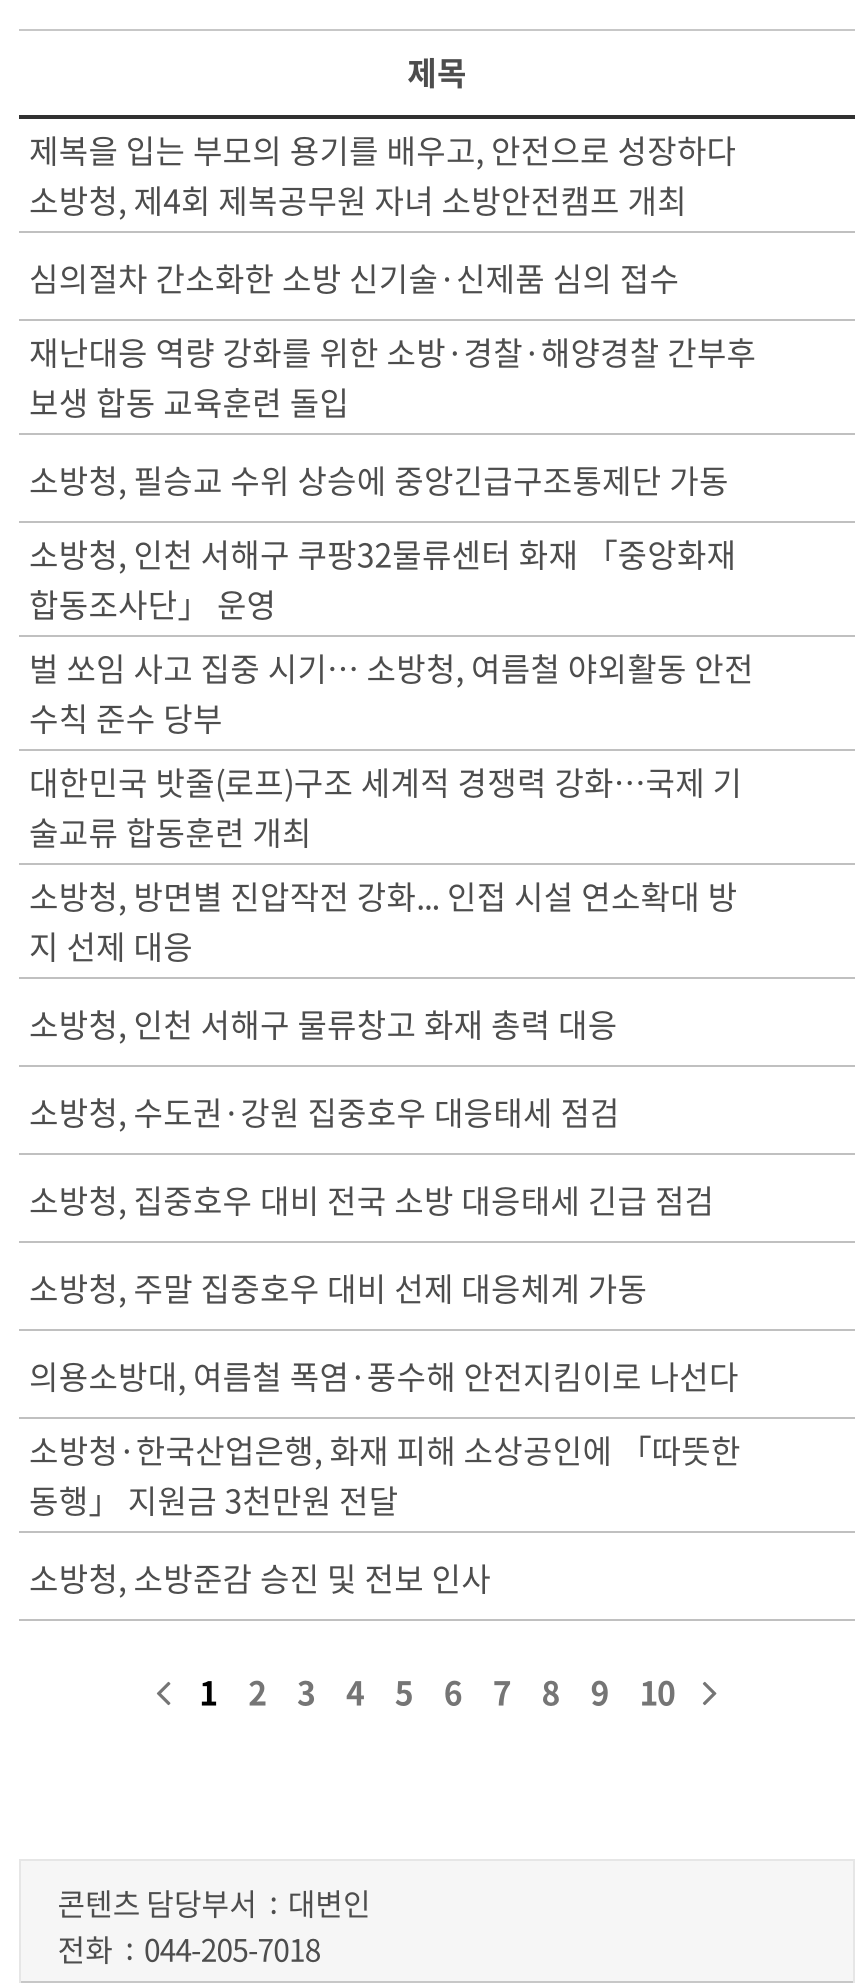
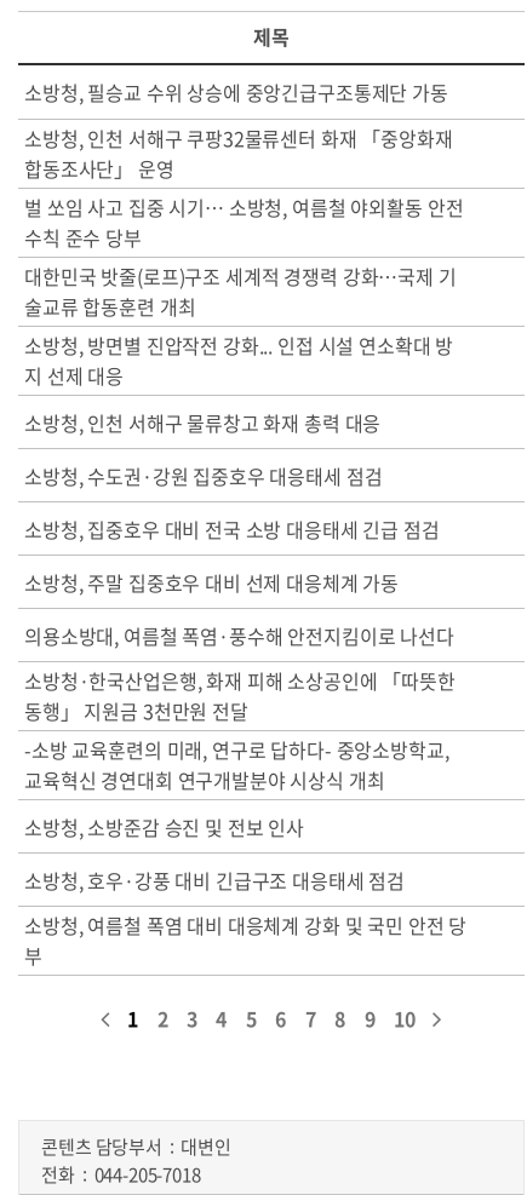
- 제복을 입는 부모의 용기를 배우고, 안전으로 성장하다
- 소방청, 제4회 제복공무원 자녀 소방안전캠프 개최
- 심의절차 간소화한 소방 신기술·신제품 심의 접수
- 재난대응 역량 강화를 위한 소방·경찰·해양경찰 간부후
- 보생 합동 교육훈련 돌입

moved up: 소방청, 필승교 수위 상승에 중앙긴급구조통제단 가동 | 소방청, 인천 서해구 쿠팡32물류센터 화재 「중앙화재 | 합동조사단」 운영 | ... | 소방청·한국산업은행, 화재 피해 소상공인에 「따뜻한 | 동행」 지원금 3천만원 전달

+ -소방 교육훈련의 미래, 연구로 답하다- 중앙소방학교,
+ 교육혁신 경연대회 연구개발분야 시상식 개최

moved up: 소방청, 소방준감 승진 및 전보 인사

+ 소방청, 호우·강풍 대비 긴급구조 대응태세 점검
+ 소방청, 여름철 폭염 대비 대응체계 강화 및 국민 안전 당
+ 부
